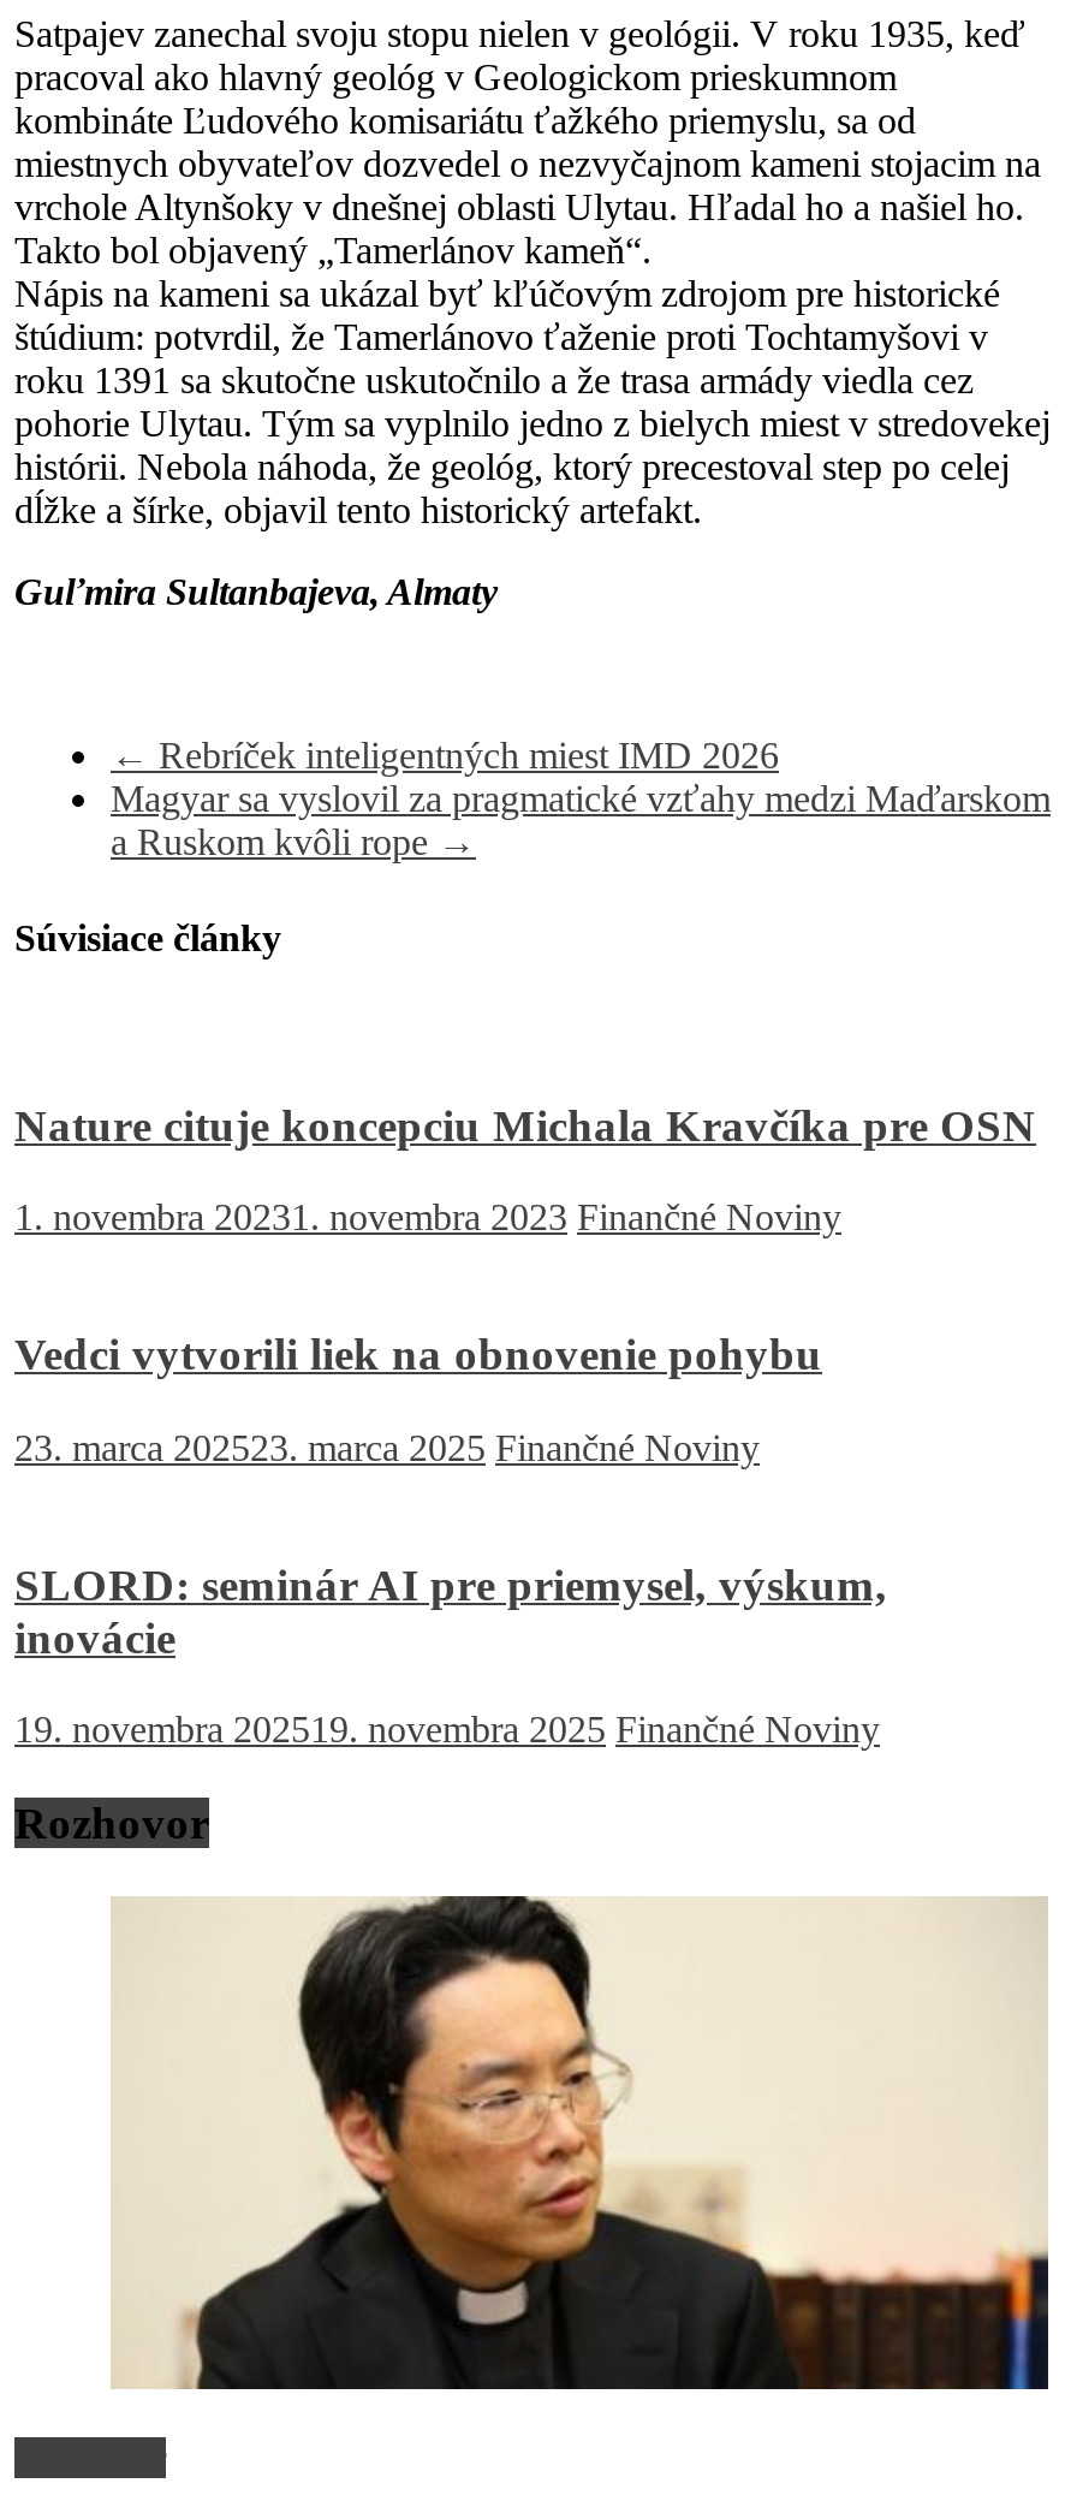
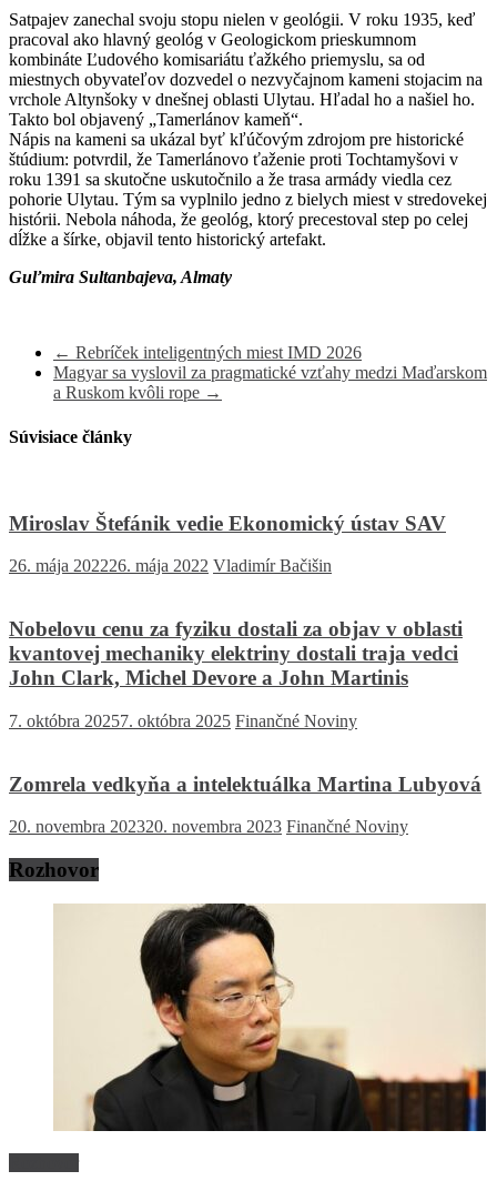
- Nature cituje koncepciu Michala Kravčíka pre OSN
+ Miroslav Štefánik vedie Ekonomický ústav SAV

- 1. novembra 20231. novembra 2023 Finančné Noviny
+ 26. mája 202226. mája 2022 Vladimír Bačišin

- Vedci vytvorili liek na obnovenie pohybu
+ Nobelovu cenu za fyziku dostali za objav v oblasti
+ kvantovej mechaniky elektriny dostali traja vedci
+ John Clark, Michel Devore a John Martinis

- 23. marca 202523. marca 2025 Finančné Noviny
+ 7. októbra 20257. októbra 2025 Finančné Noviny

- SLORD: seminár AI pre priemysel, výskum,
- inovácie
+ Zomrela vedkyňa a intelektuálka Martina Lubyová

- 19. novembra 202519. novembra 2025 Finančné Noviny
+ 20. novembra 202320. novembra 2023 Finančné Noviny
